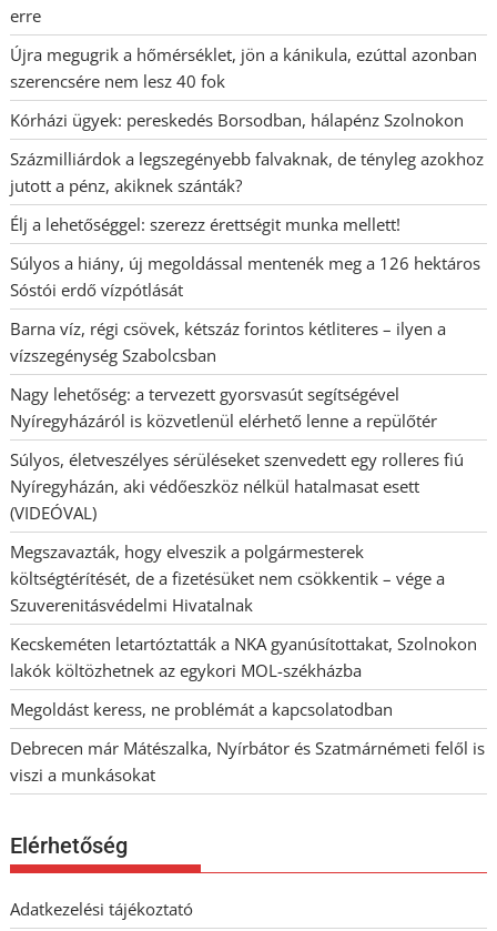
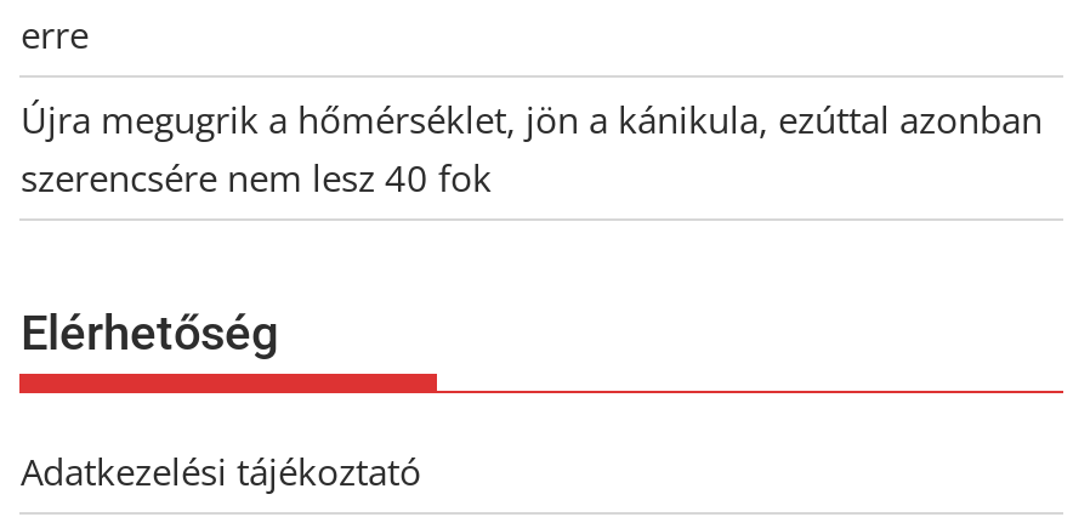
- Kórházi ügyek: pereskedés Borsodban, hálapénz Szolnokon
- Százmilliárdok a legszegényebb falvaknak, de tényleg azokhoz
- jutott a pénz, akiknek szánták?
- Élj a lehetőséggel: szerezz érettségit munka mellett!
- Súlyos a hiány, új megoldással mentenék meg a 126 hektáros
- Sóstói erdő vízpótlását
- Barna víz, régi csövek, kétszáz forintos kétliteres – ilyen a
- vízszegénység Szabolcsban
- Nagy lehetőség: a tervezett gyorsvasút segítségével
- Nyíregyházáról is közvetlenül elérhető lenne a repülőtér
- Súlyos, életveszélyes sérüléseket szenvedett egy rolleres fiú
- Nyíregyházán, aki védőeszköz nélkül hatalmasat esett
- (VIDEÓVAL)
- Megszavazták, hogy elveszik a polgármesterek
- költségtérítését, de a fizetésüket nem csökkentik – vége a
- Szuverenitásvédelmi Hivatalnak
- Kecskeméten letartóztatták a NKA gyanúsítottakat, Szolnokon
- lakók költözhetnek az egykori MOL-székházba
- Megoldást keress, ne problémát a kapcsolatodban
- Debrecen már Mátészalka, Nyírbátor és Szatmárnémeti felől is
- viszi a munkásokat
